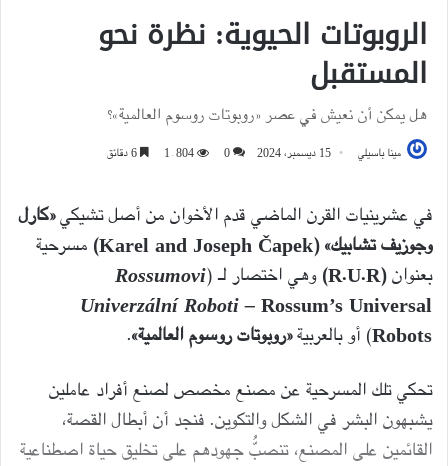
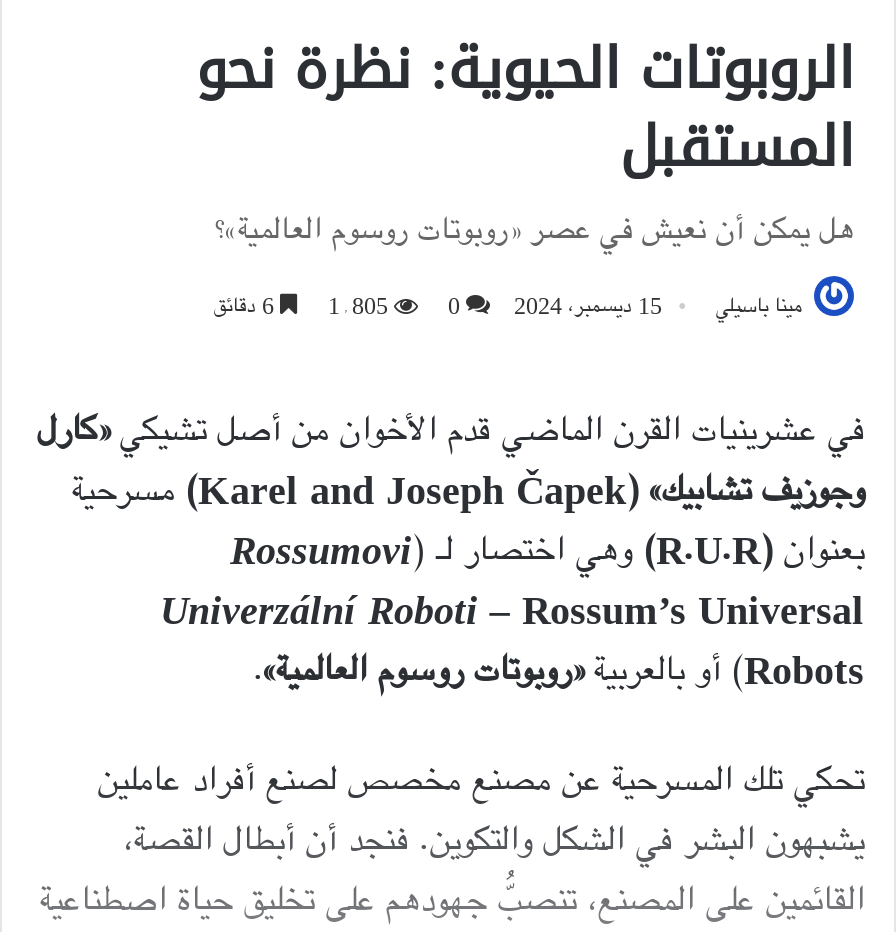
- 1٬804
+ 1٬805
